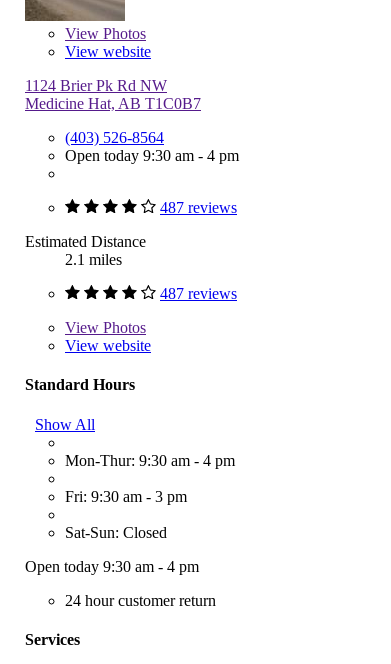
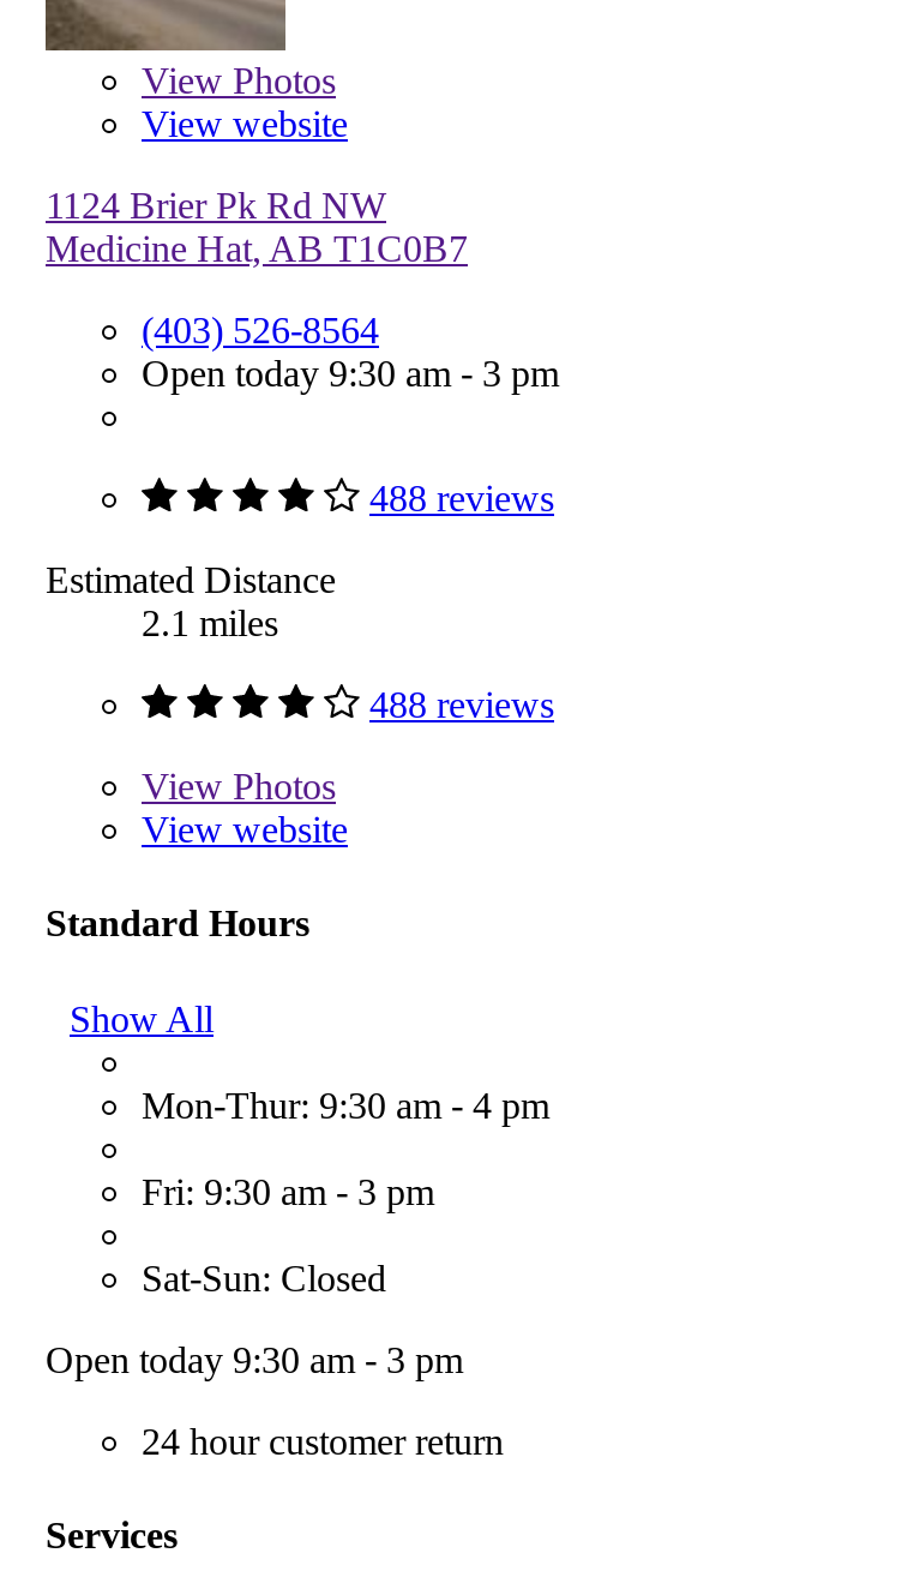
- Open today 9:30 am - 4 pm
+ Open today 9:30 am - 3 pm

- 487 reviews
+ 488 reviews

- 487 reviews
+ 488 reviews

- Open today 9:30 am - 4 pm
+ Open today 9:30 am - 3 pm
